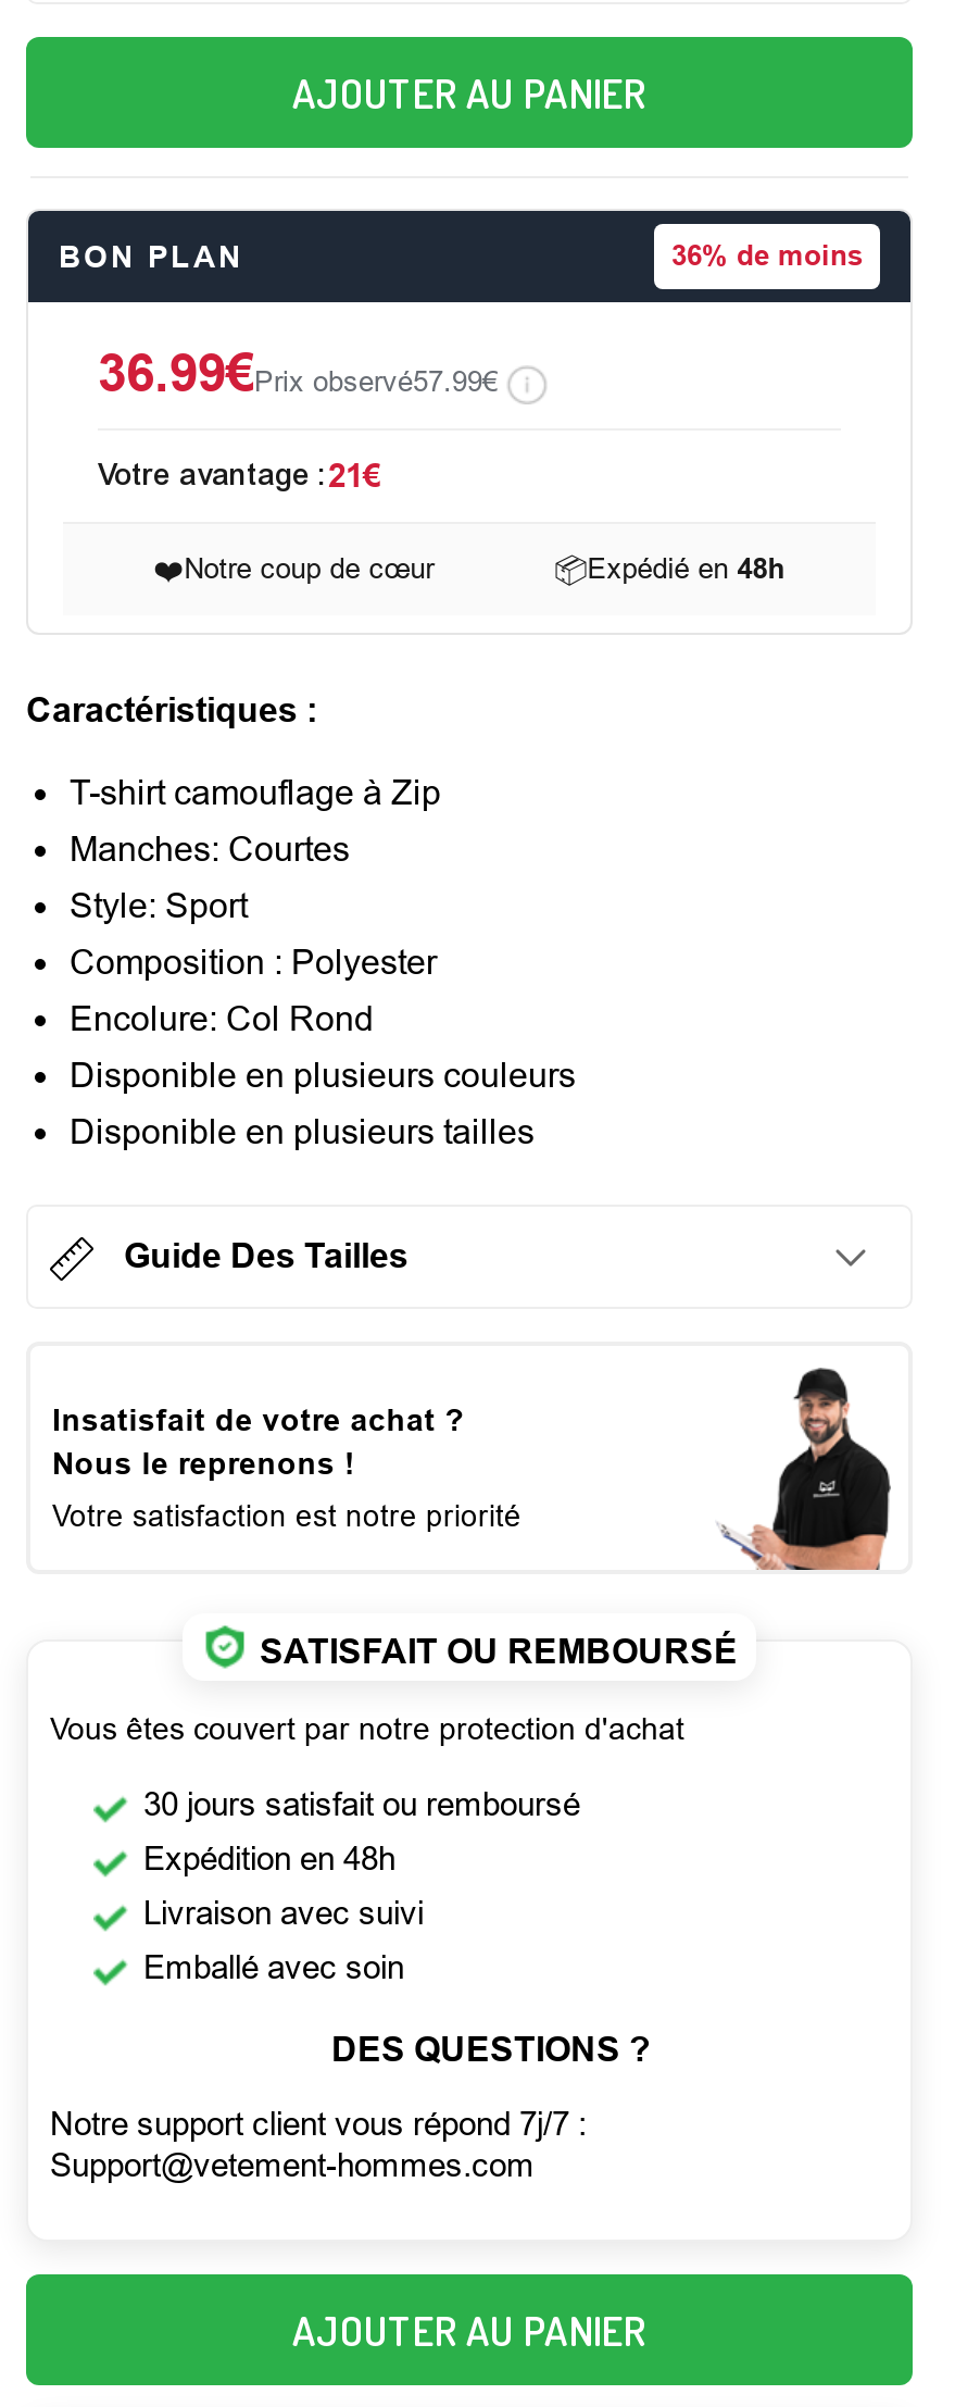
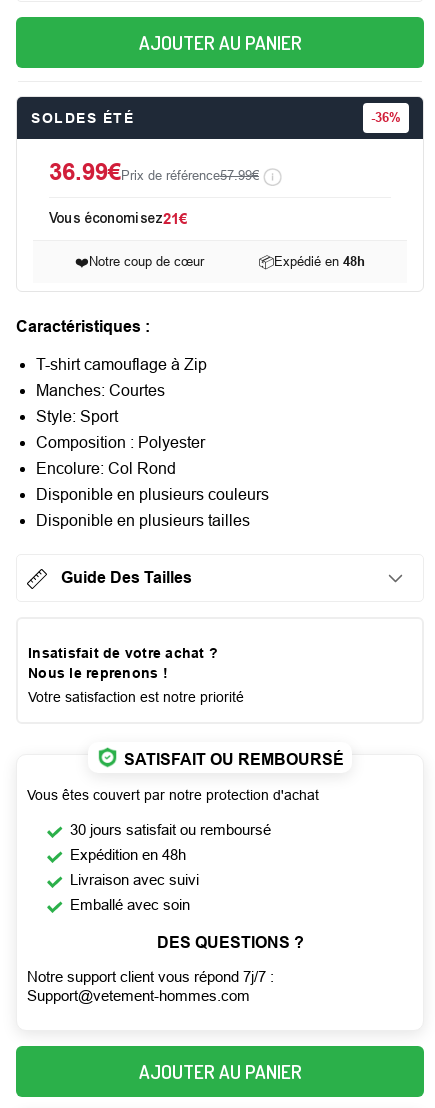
- BON PLAN
- 36% de moins
+ SOLDES ÉTÉ
+ - 36%

- 36.99€Prix observé57.99€
+ 36.99€Prix de référence57.99€

- Votre avantage : 21€
+ Vous économisez 21€

- [image]
